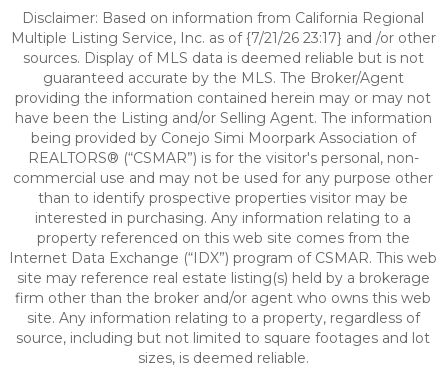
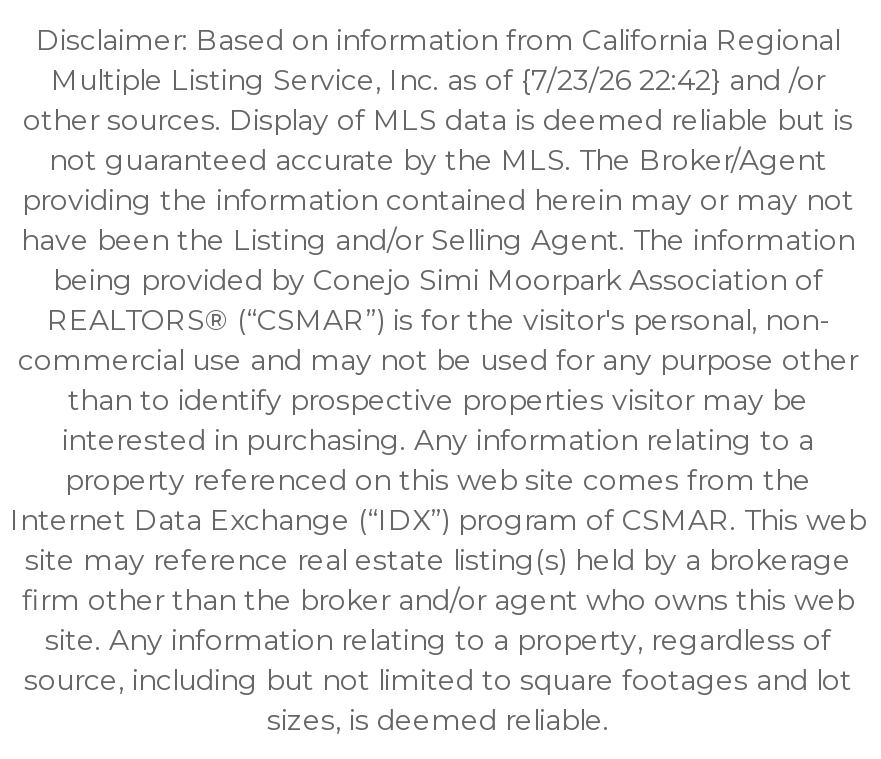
- Multiple Listing Service, Inc. as of {7/21/26 23:17} and /or other
- sources. Display of MLS data is deemed reliable but is not
- guaranteed accurate by the MLS. The Broker/Agent
+ Multiple Listing Service, Inc. as of {7/23/26 22:42} and /or
+ other sources. Display of MLS data is deemed reliable but is
+ not guaranteed accurate by the MLS. The Broker/Agent
